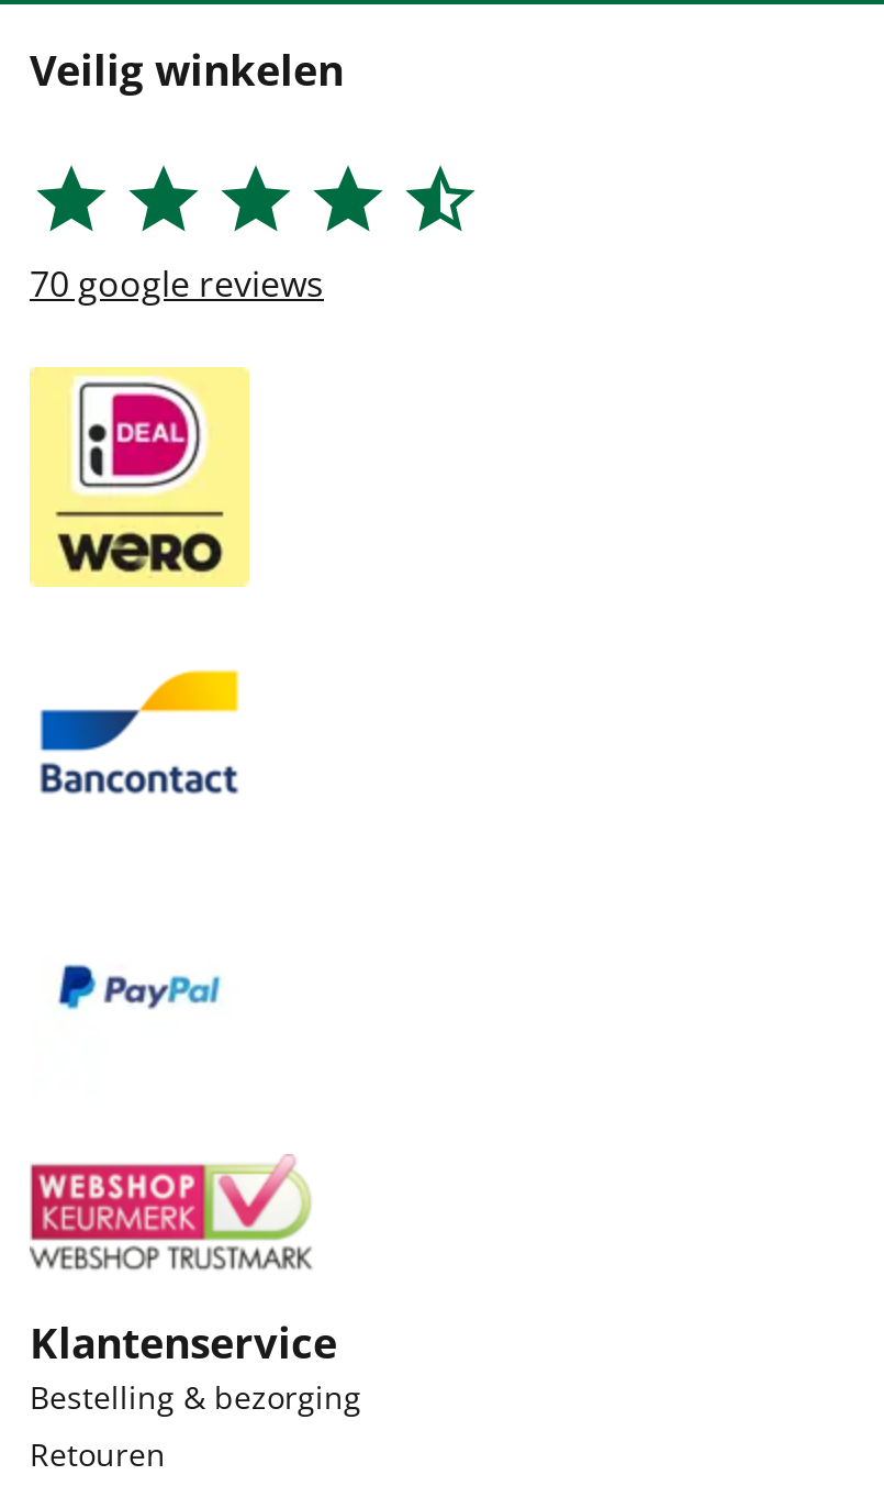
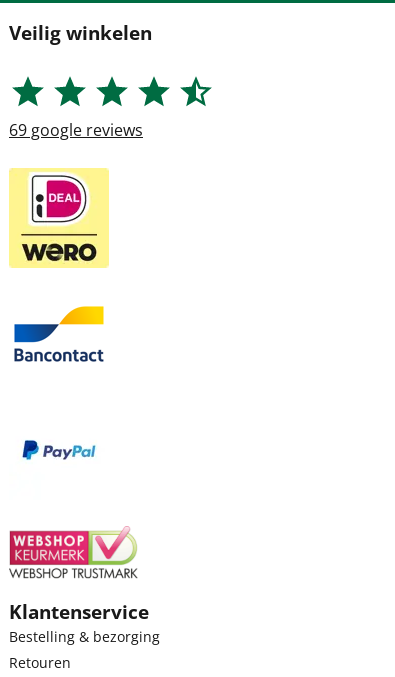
- 70 google reviews
+ 69 google reviews
